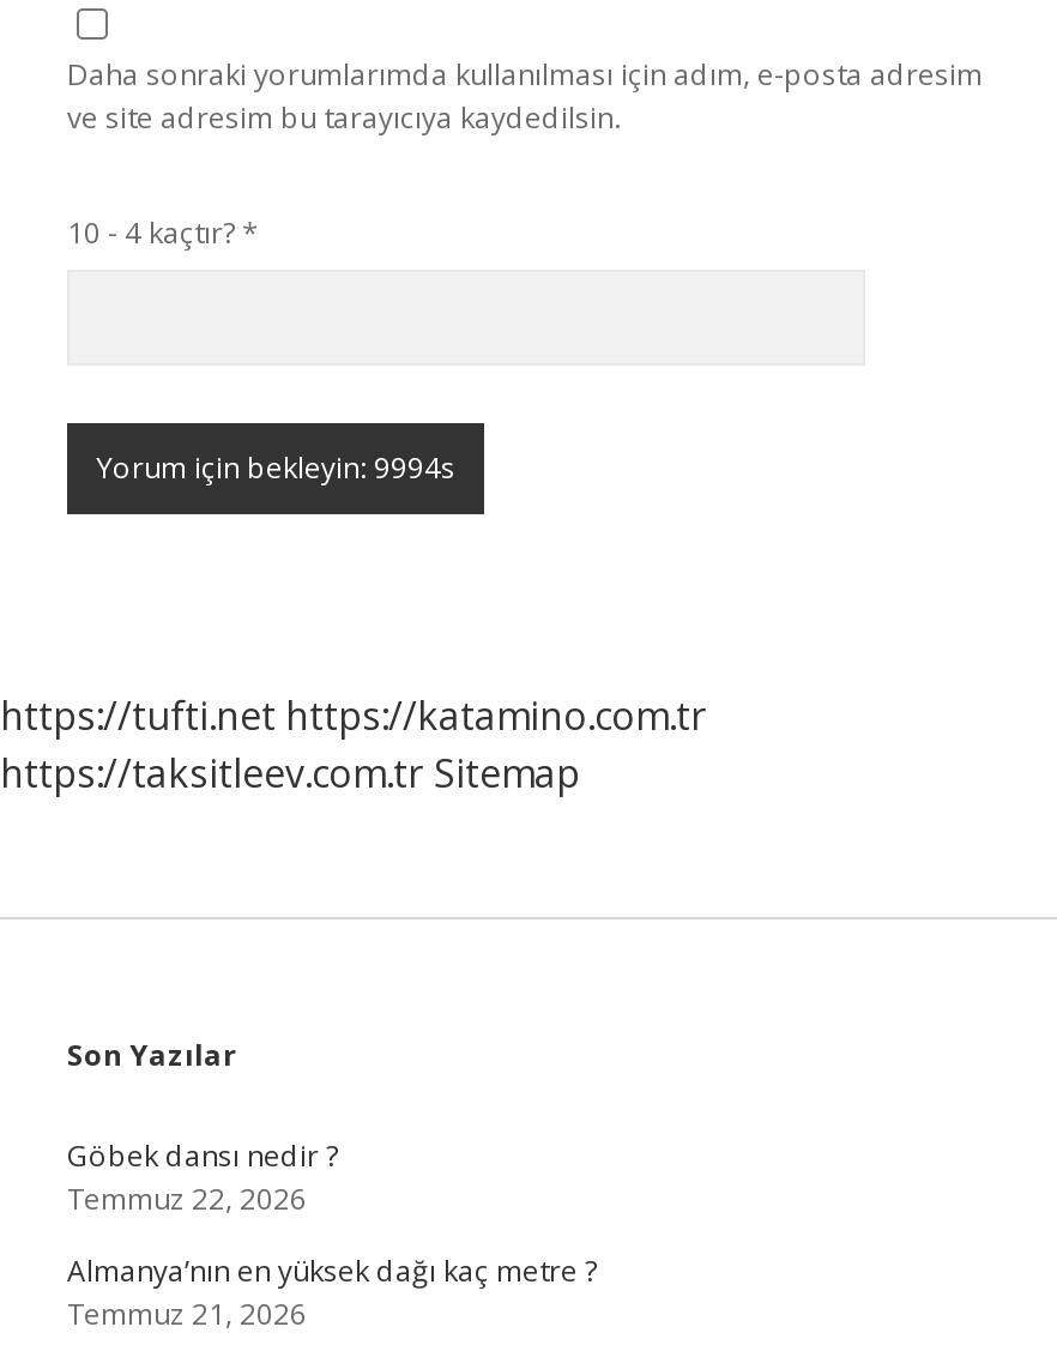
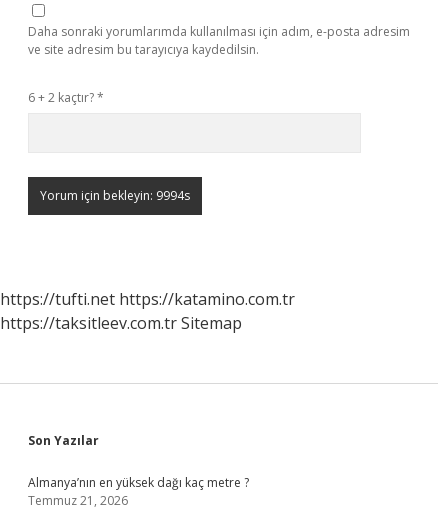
- 10 - 4 kaçtır? *
+ 6 + 2 kaçtır? *

- Göbek dansı nedir ?
- Temmuz 22, 2026
